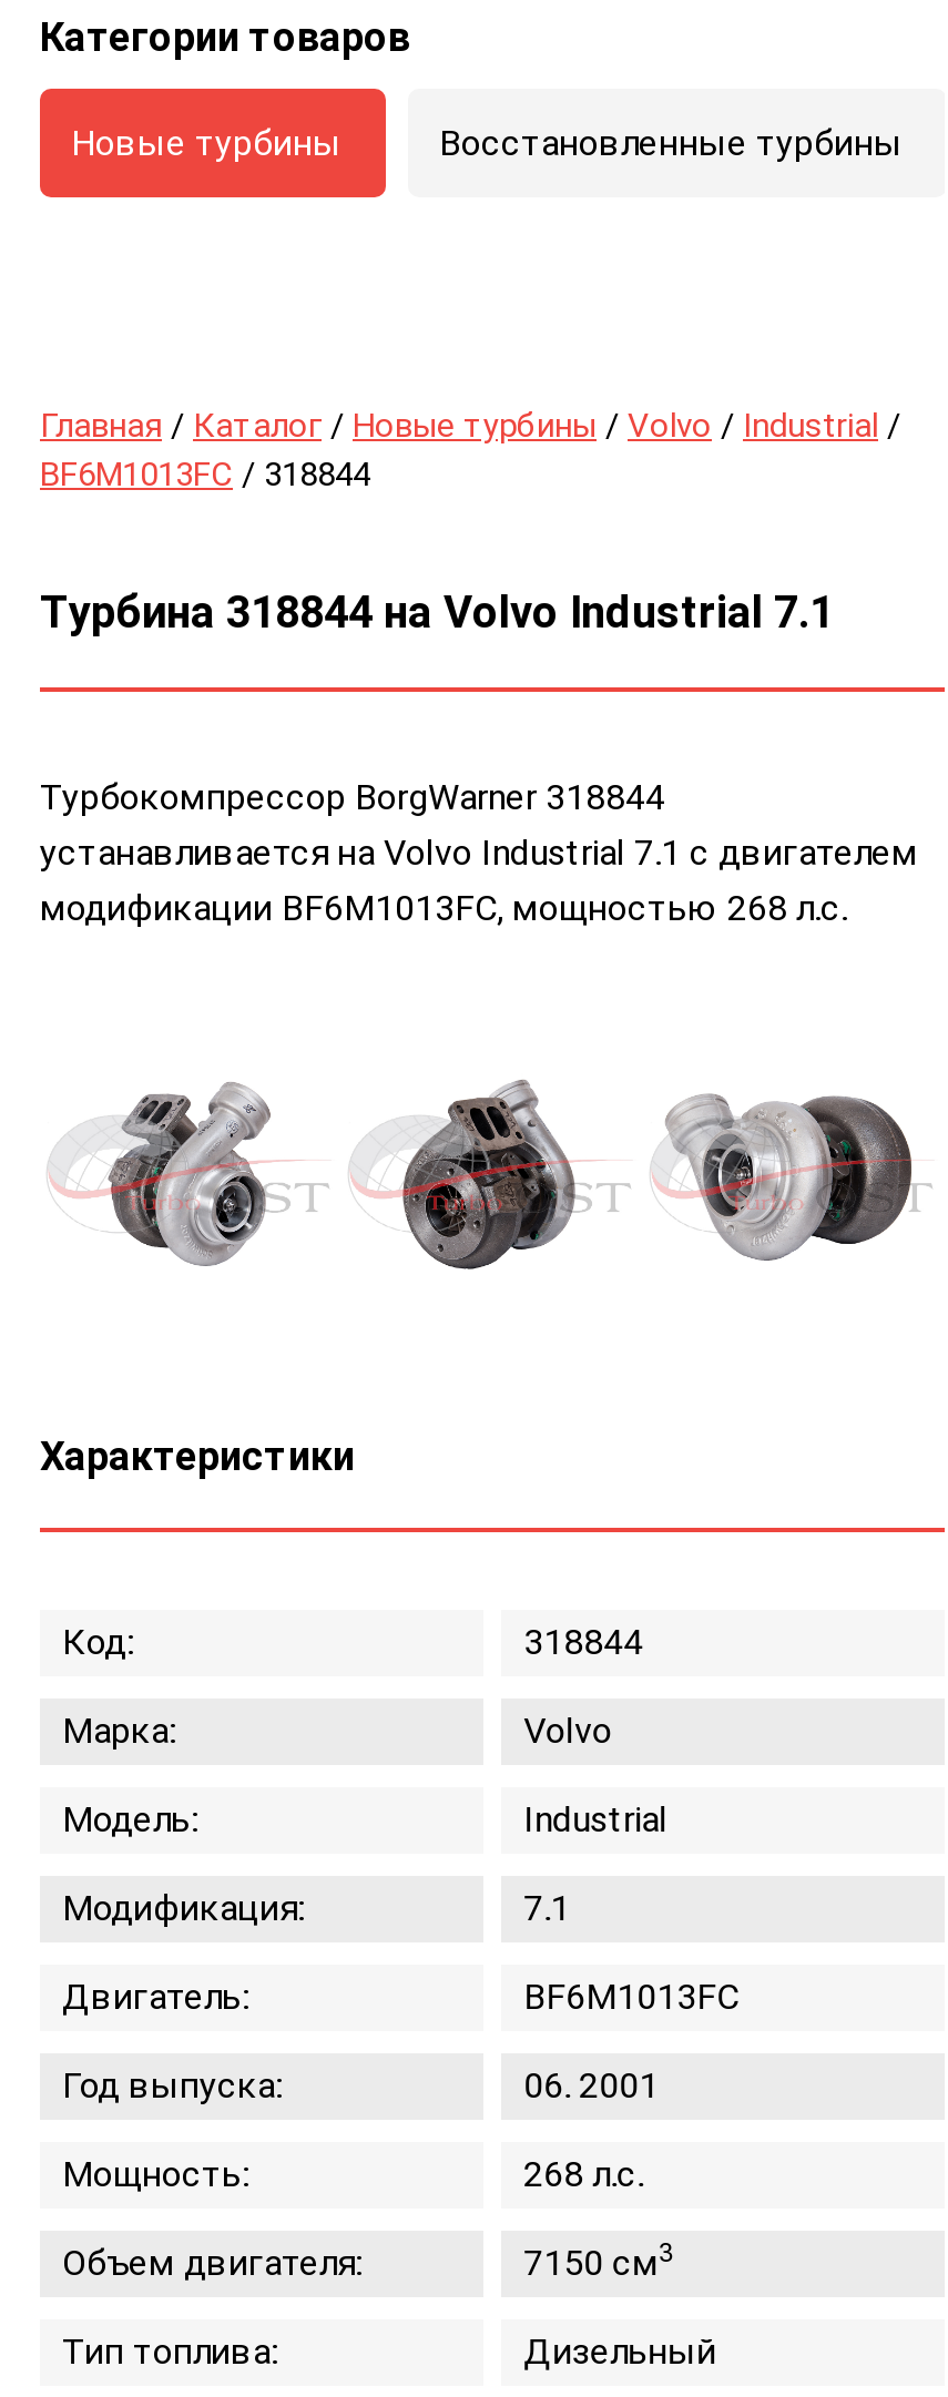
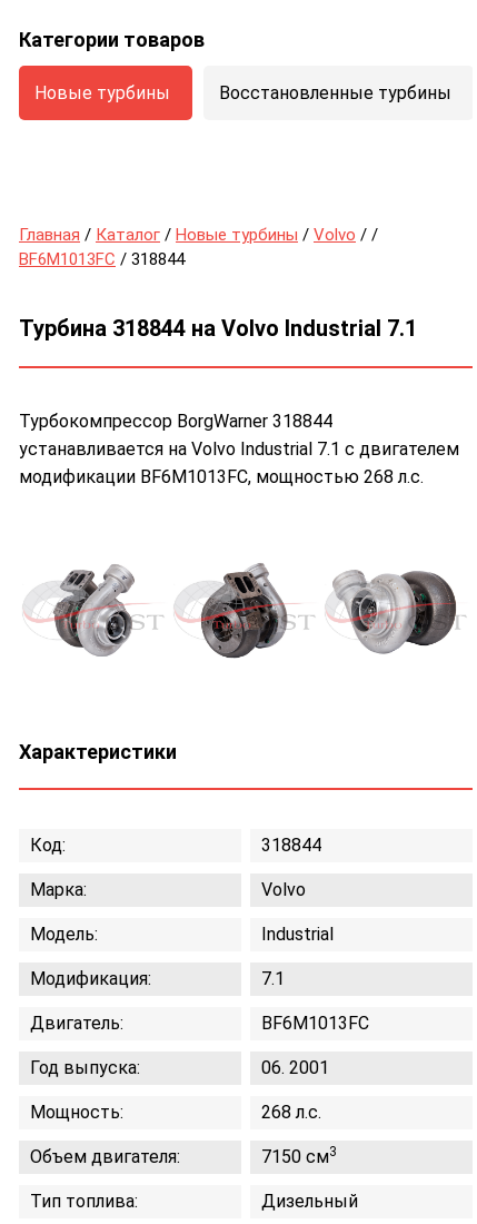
- Главная / Каталог / Новые турбины / Volvo / Industrial /
+ Главная / Каталог / Новые турбины / Volvo / /
